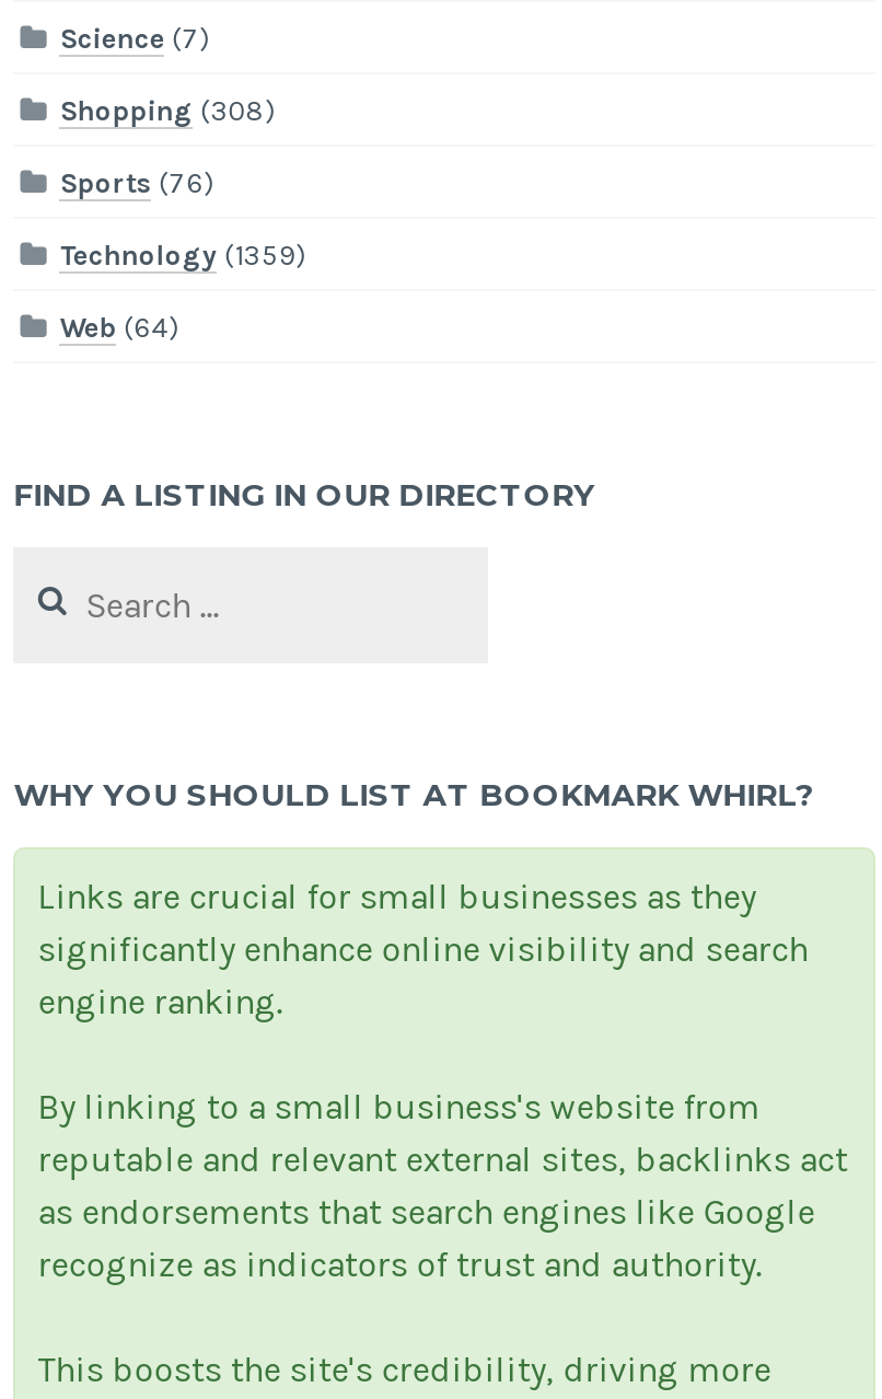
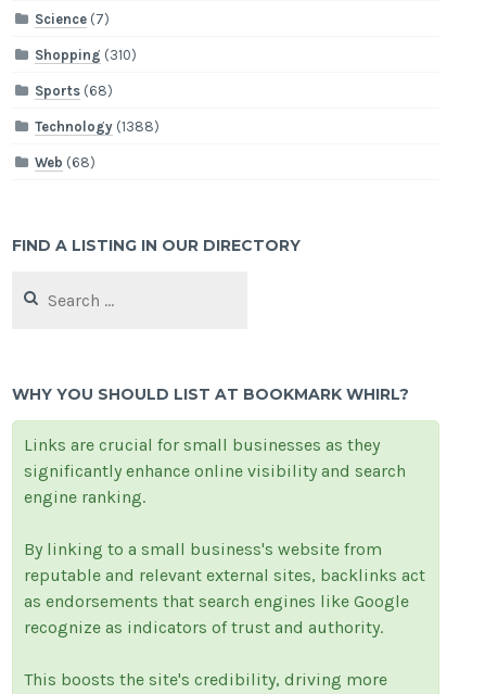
- Shopping (308)
+ Shopping (310)

- Sports (76)
+ Sports (68)

- Technology (1359)
+ Technology (1388)

- Web (64)
+ Web (68)
